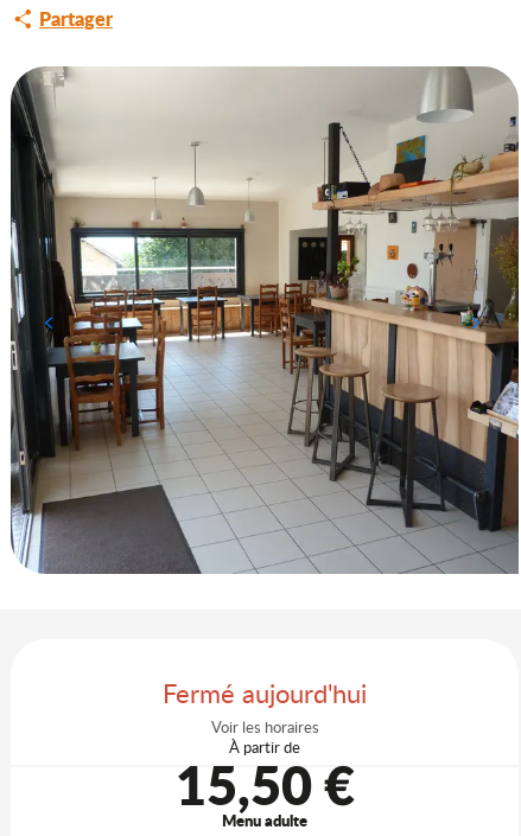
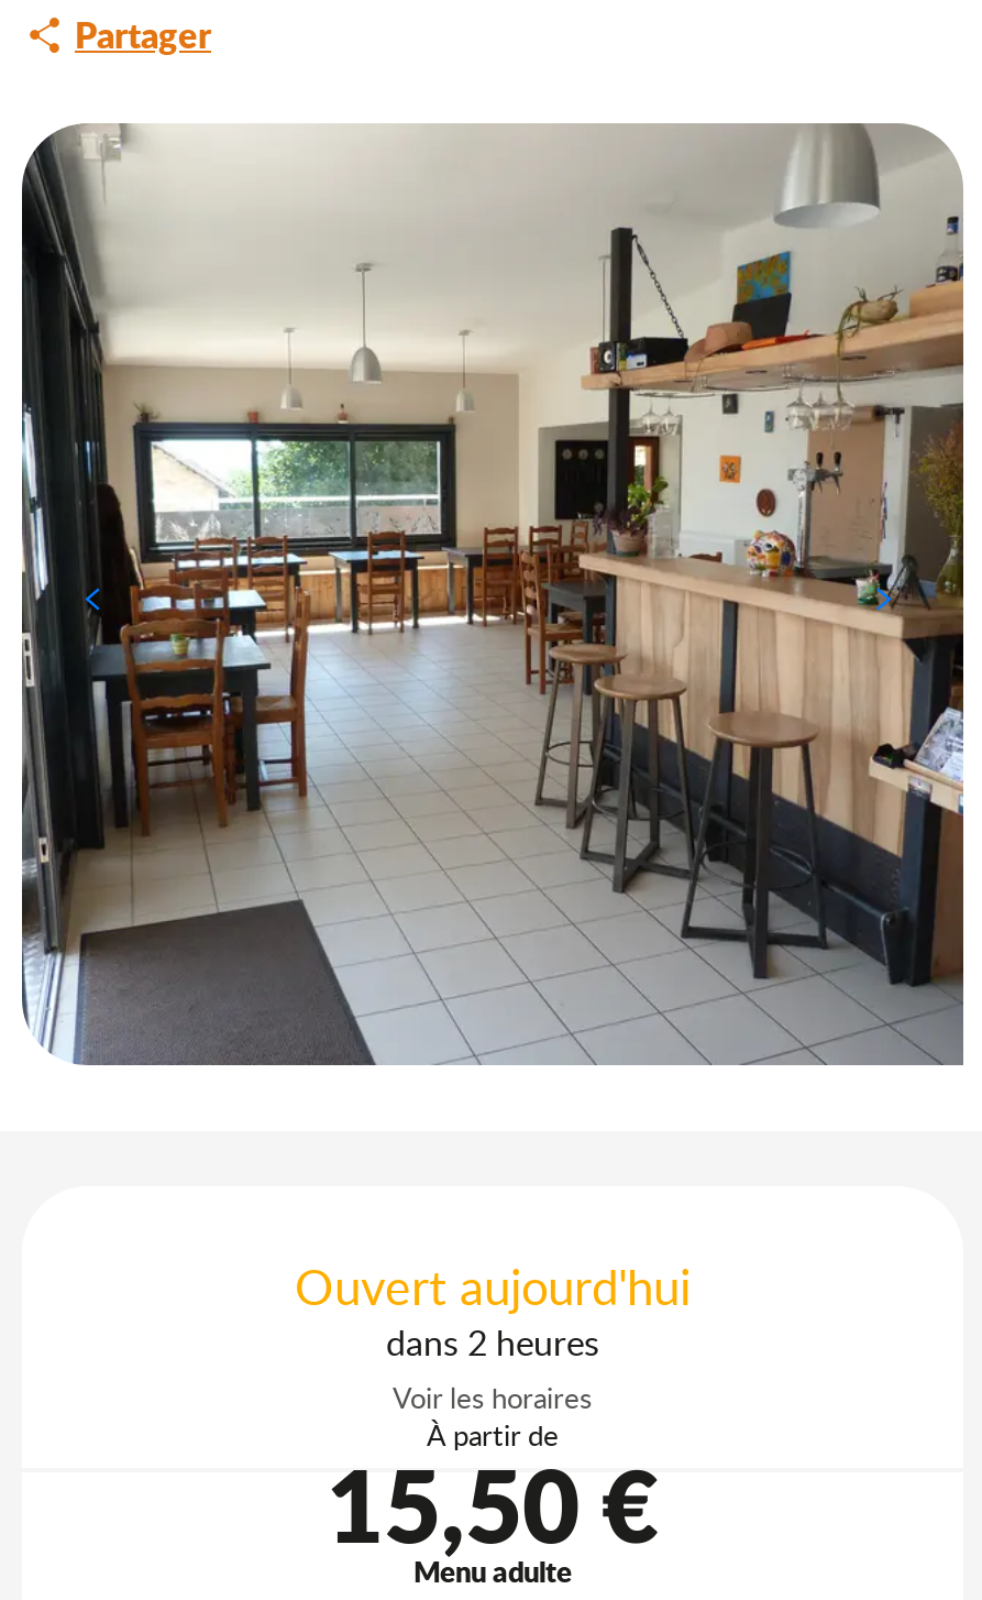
- Fermé aujourd'hui
+ Ouvert aujourd'hui
+ dans 2 heures
